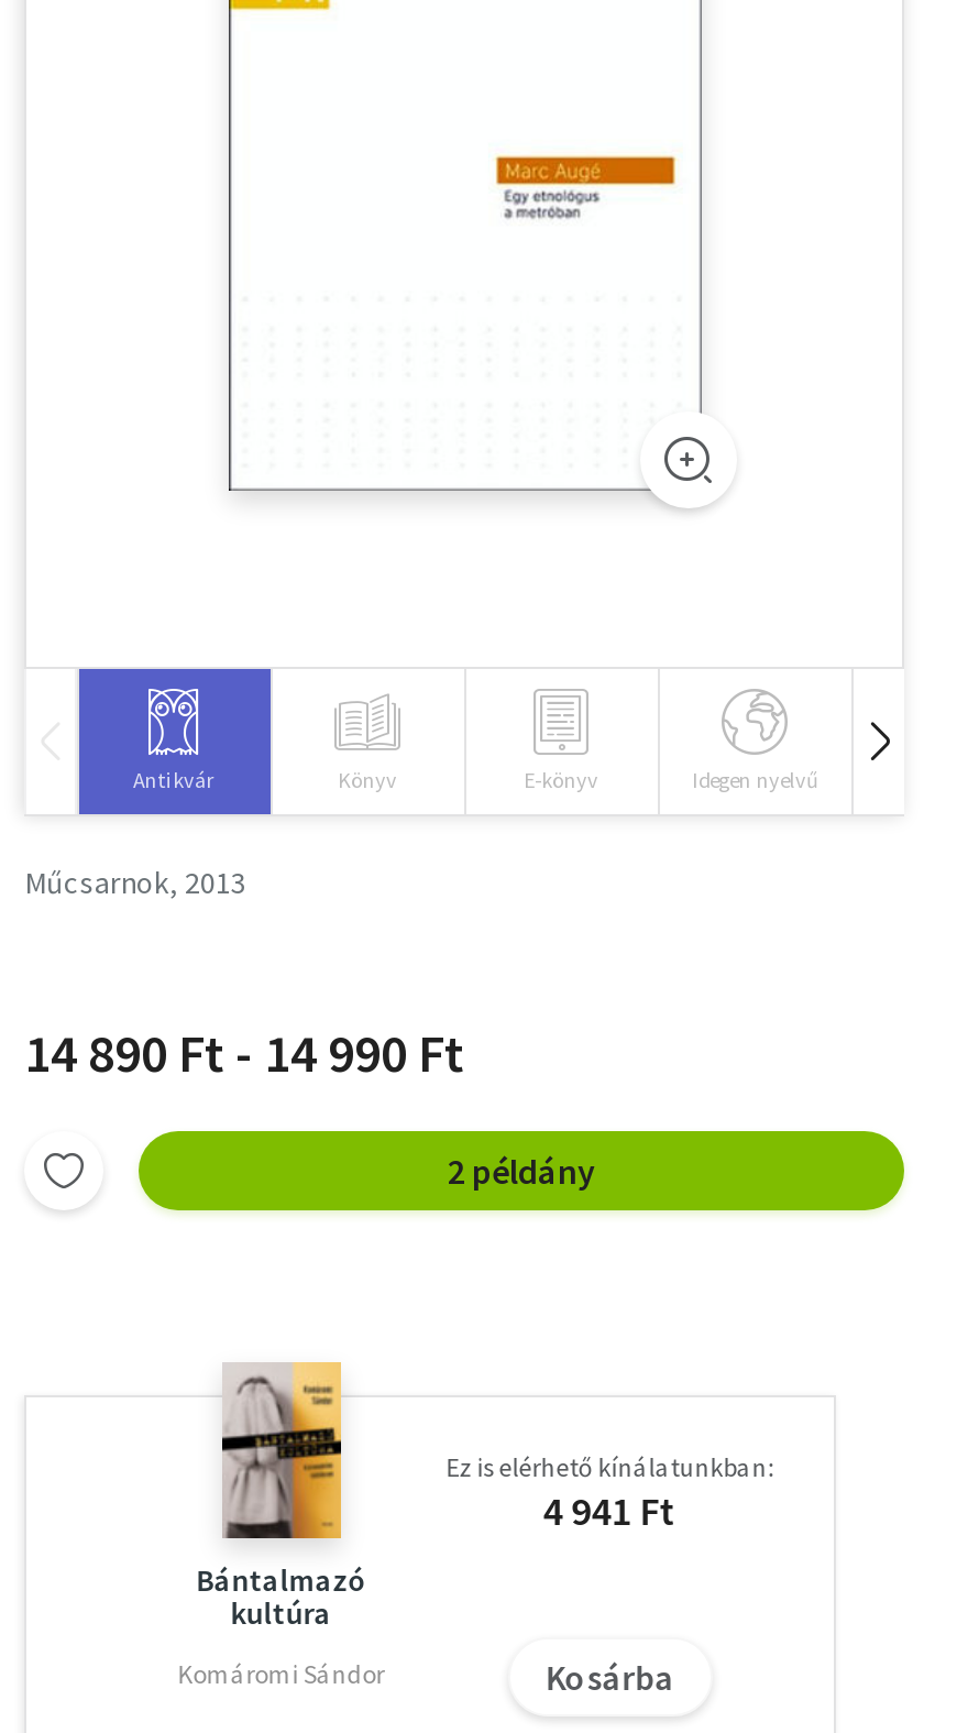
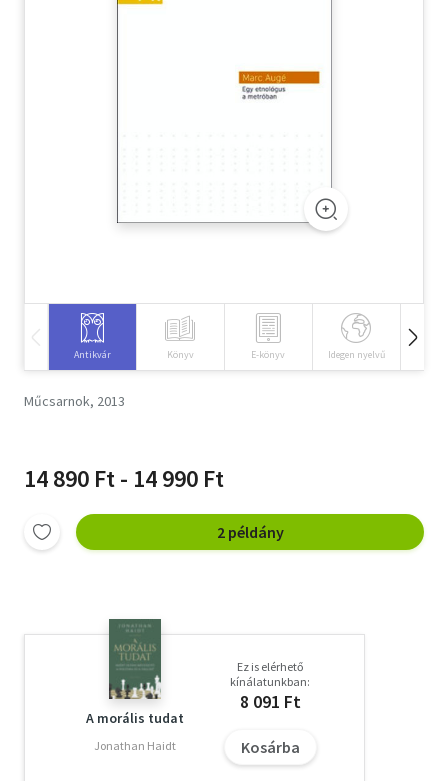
- [image]
- Bántalmazó
- kultúra
+ [image]
+ A morális tudat

- Ez is elérhető kínálatunkban:
- 4 941 Ft
+ Ez is elérhető
+ kínálatunkban:
+ 8 091 Ft

- Komáromi Sándor
+ Jonathan Haidt
